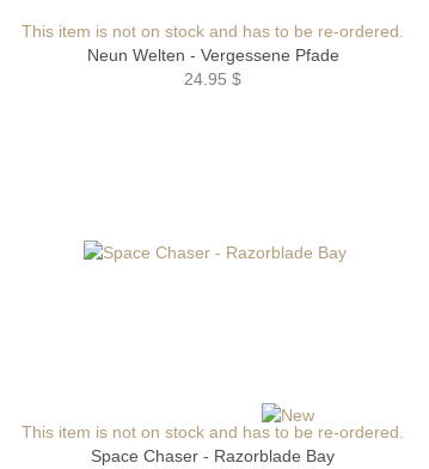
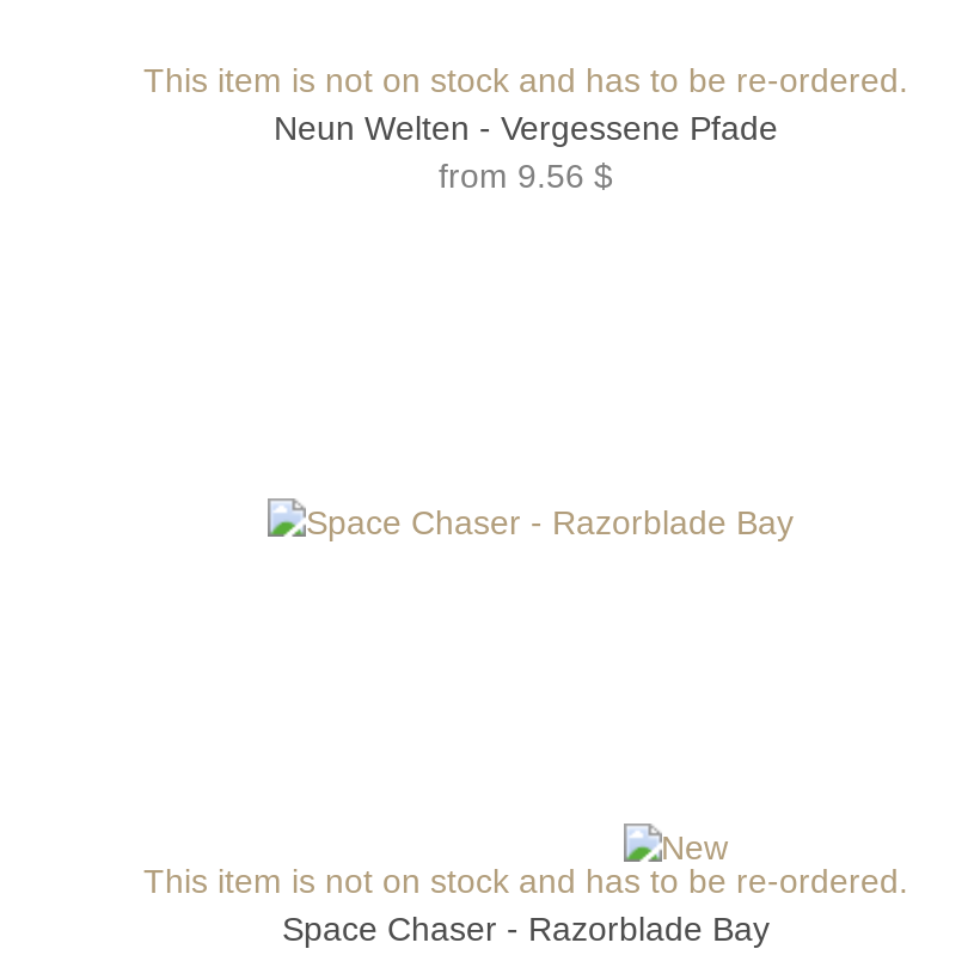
- 24.95 $
+ from 9.56 $
